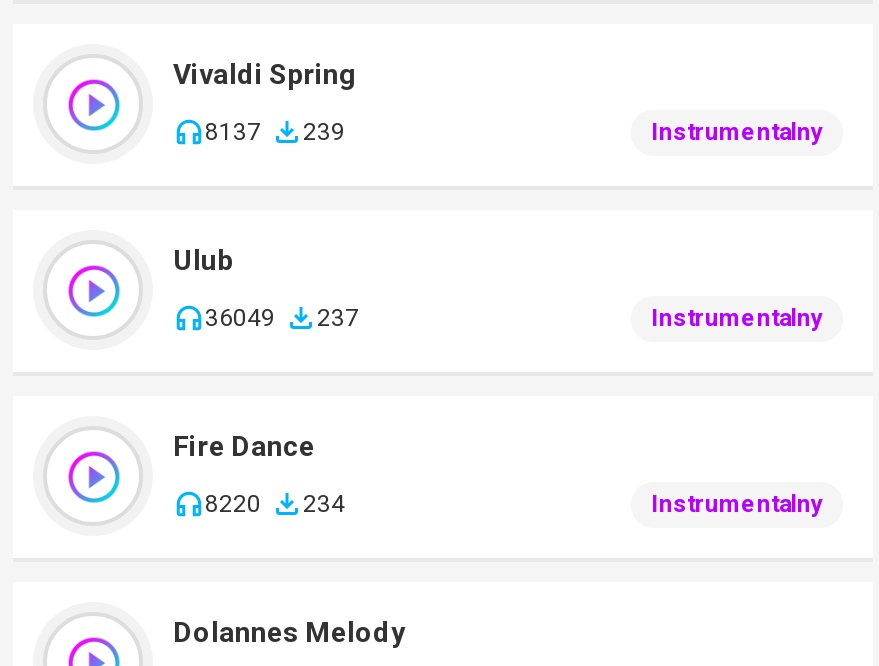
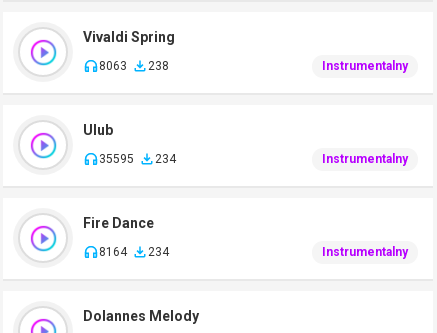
- 8137
+ 8063

- 239
+ 238

- 36049
+ 35595

- 237
+ 234

- 8220 234
+ 8164 234
